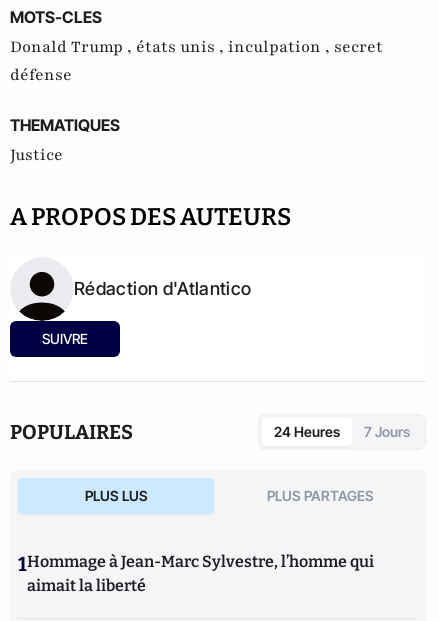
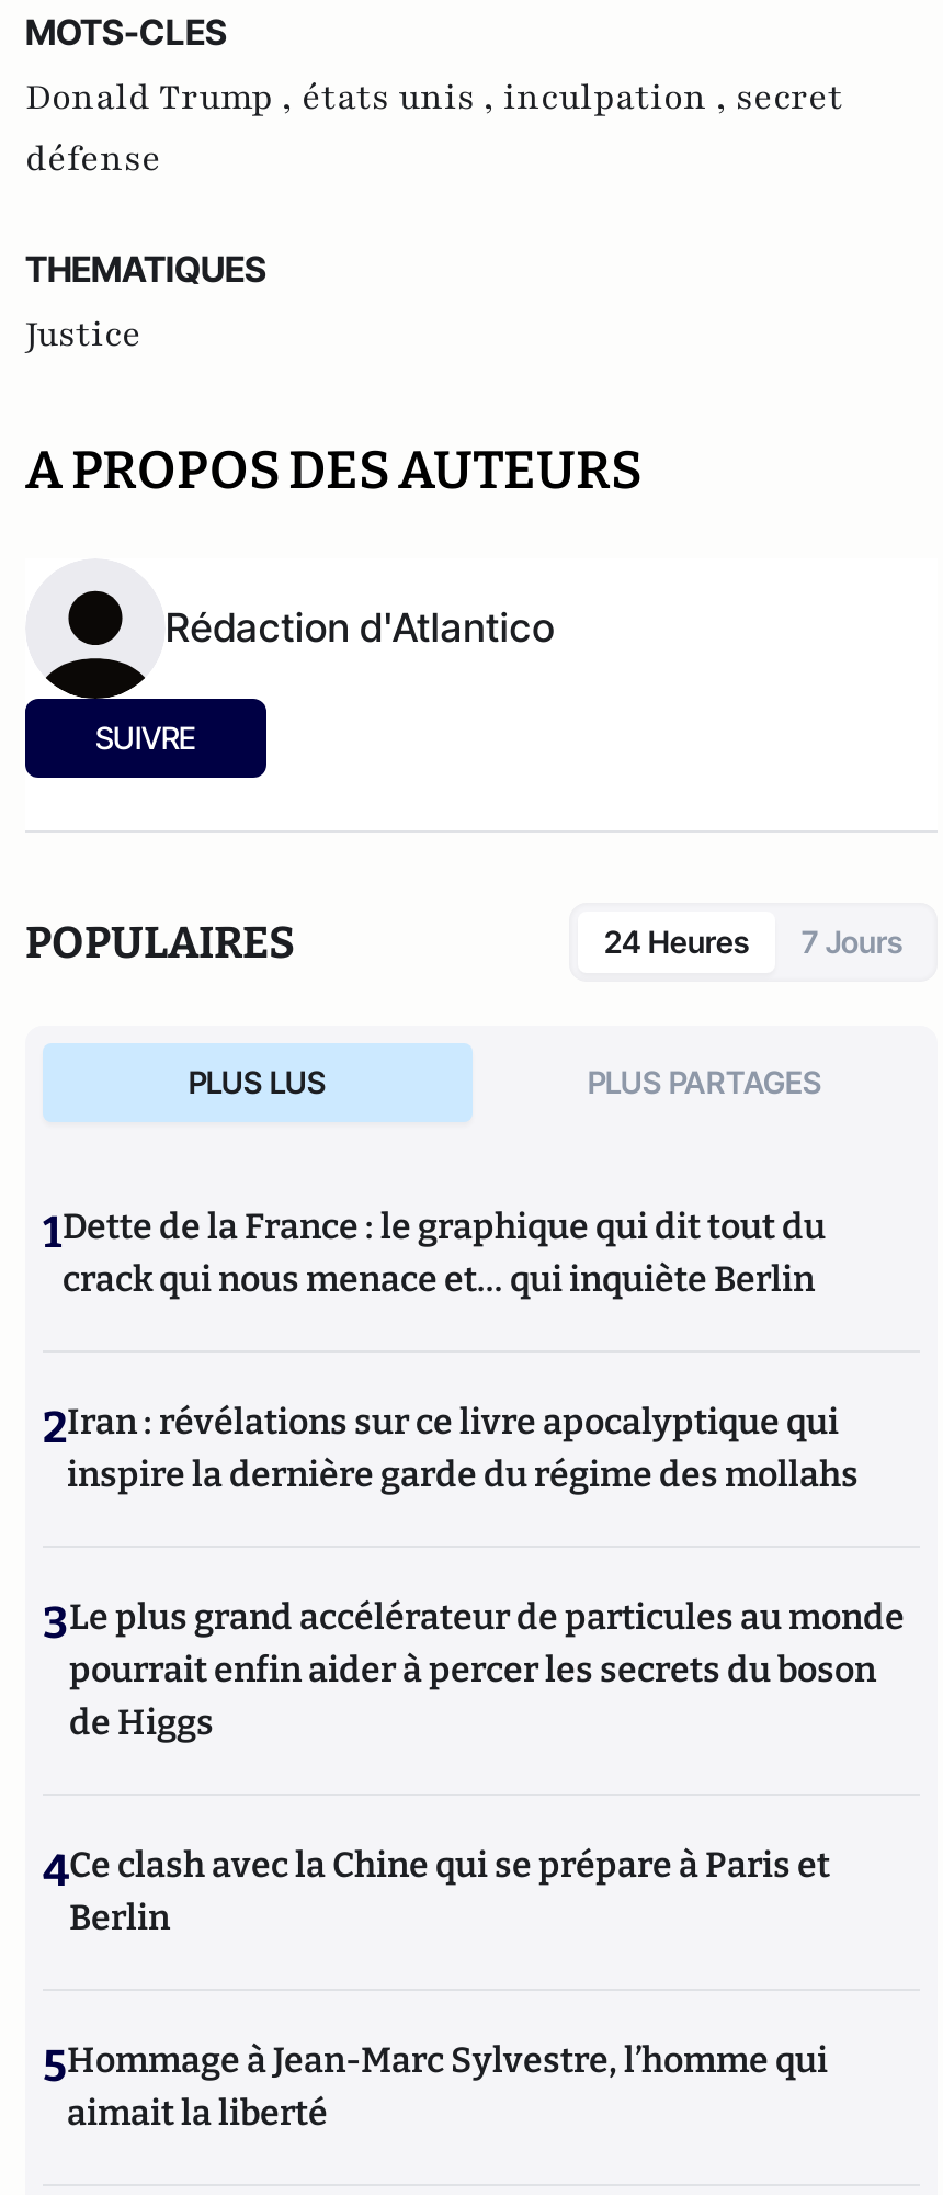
- 1Hommage à Jean-Marc Sylvestre, l’homme qui
+ 1Dette de la France : le graphique qui dit tout du
+ crack qui nous menace et… qui inquiète Berlin
+ 2Iran : révélations sur ce livre apocalyptique qui
+ inspire la dernière garde du régime des mollahs
+ 3Le plus grand accélérateur de particules au monde
+ pourrait enfin aider à percer les secrets du boson
+ de Higgs
+ 4Ce clash avec la Chine qui se prépare à Paris et
+ Berlin
+ 5Hommage à Jean-Marc Sylvestre, l’homme qui
